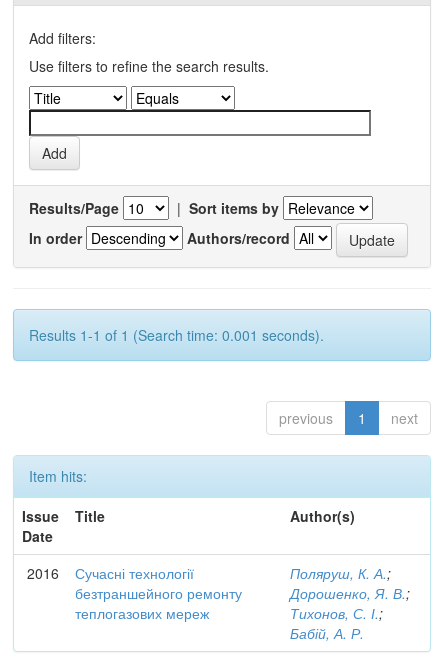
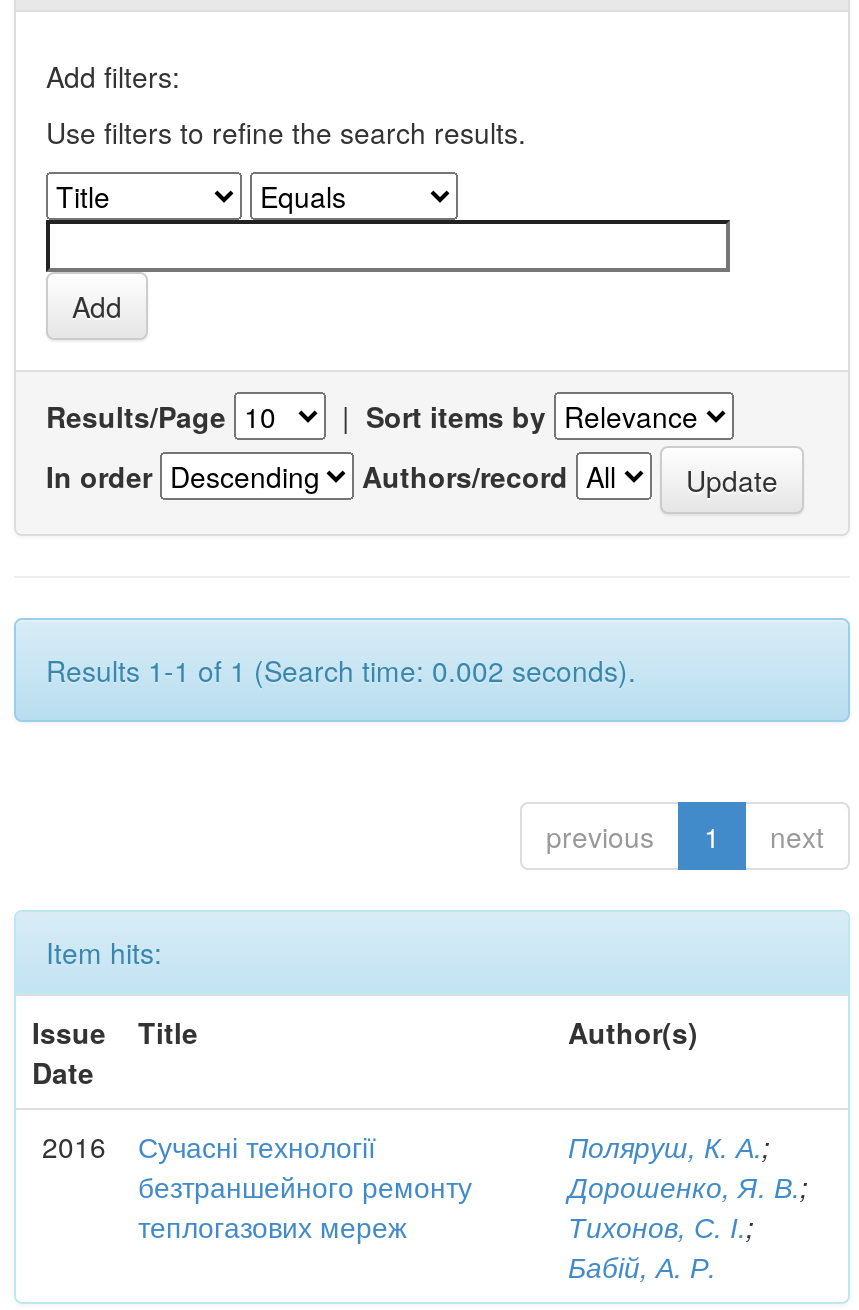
- Results 1-1 of 1 (Search time: 0.001 seconds).
+ Results 1-1 of 1 (Search time: 0.002 seconds).
